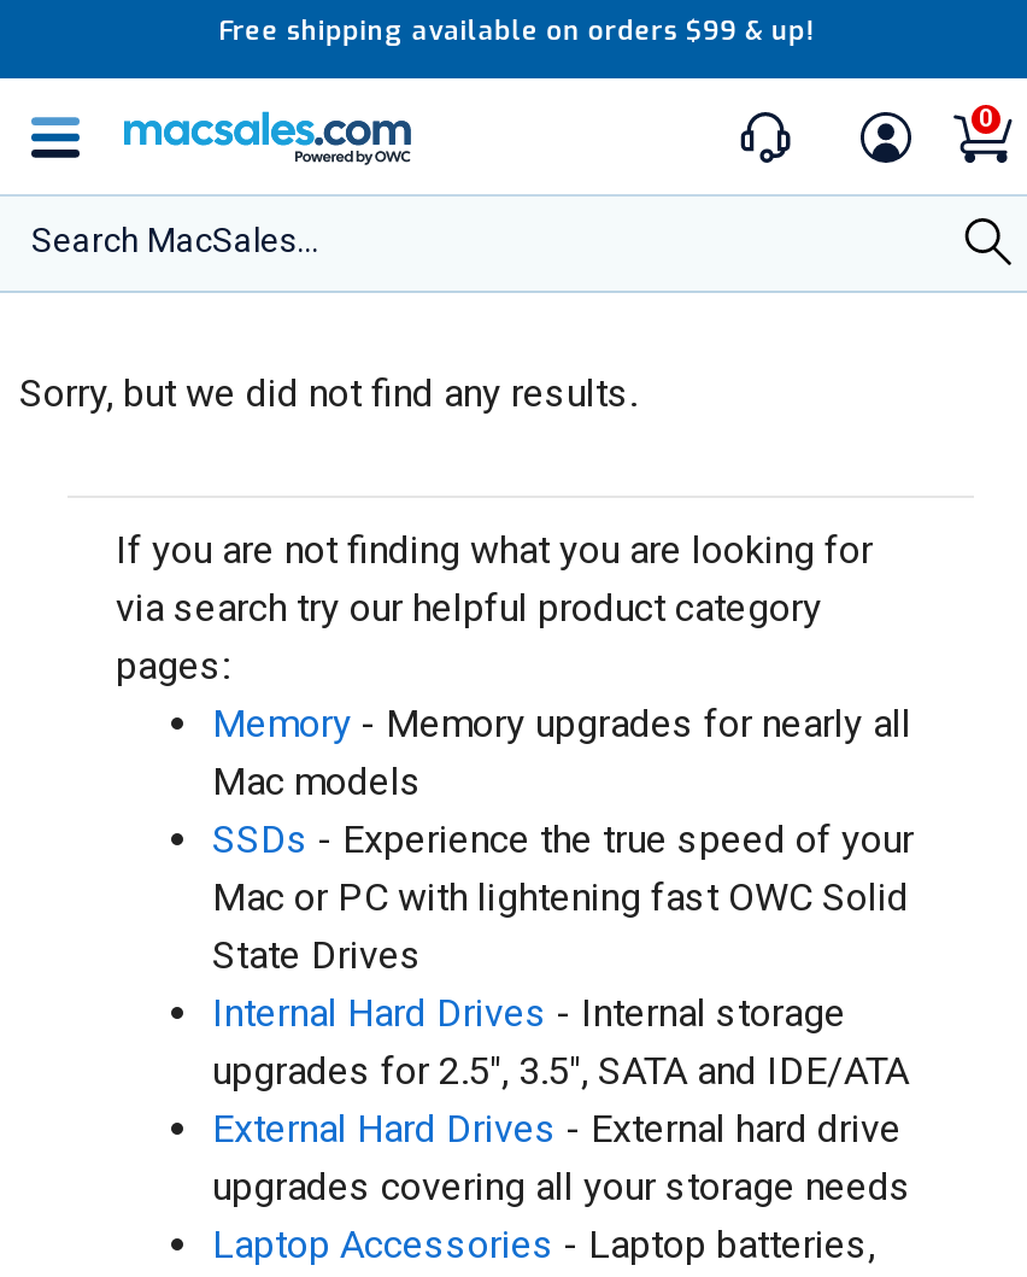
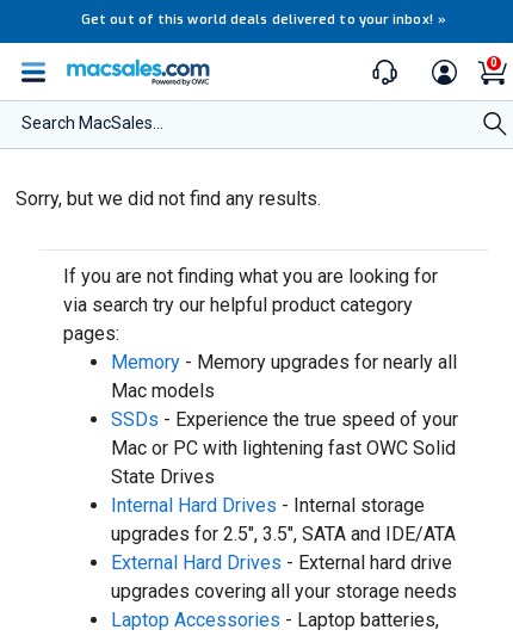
- Free shipping available on orders $99 & up!
+ Get out of this world deals delivered to your inbox! »
